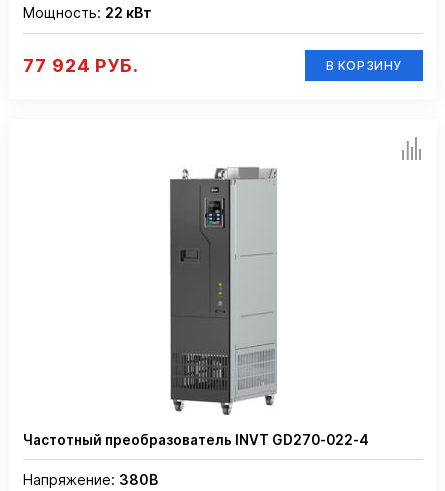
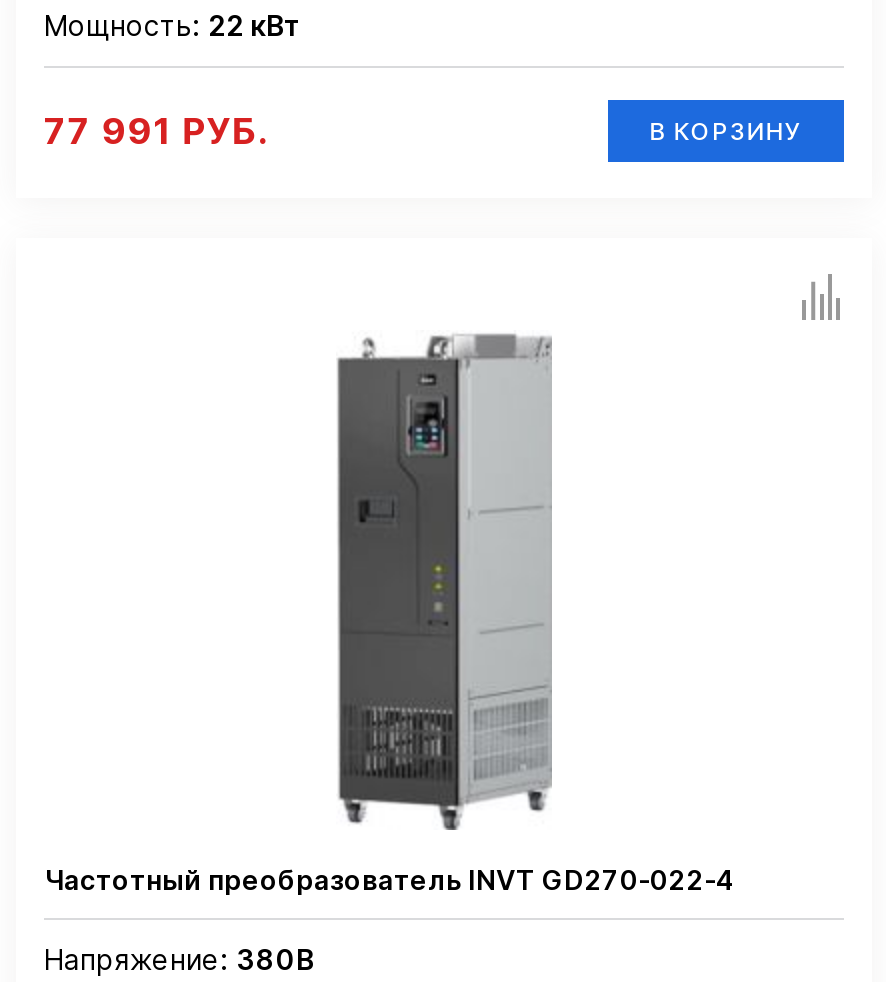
- 77 924 РУБ.
+ 77 991 РУБ.
